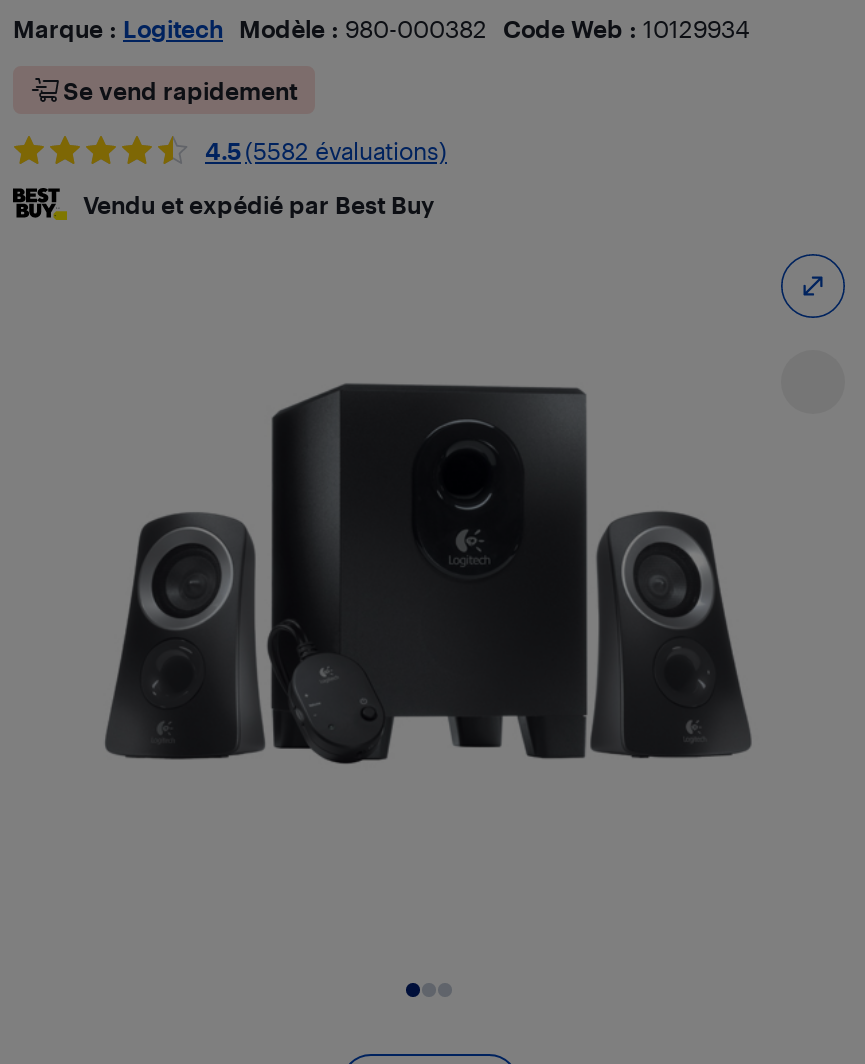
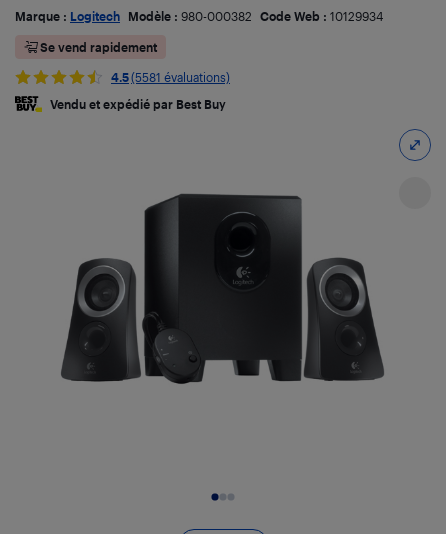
- 4.5 (5582 évaluations)
+ 4.5 (5581 évaluations)
